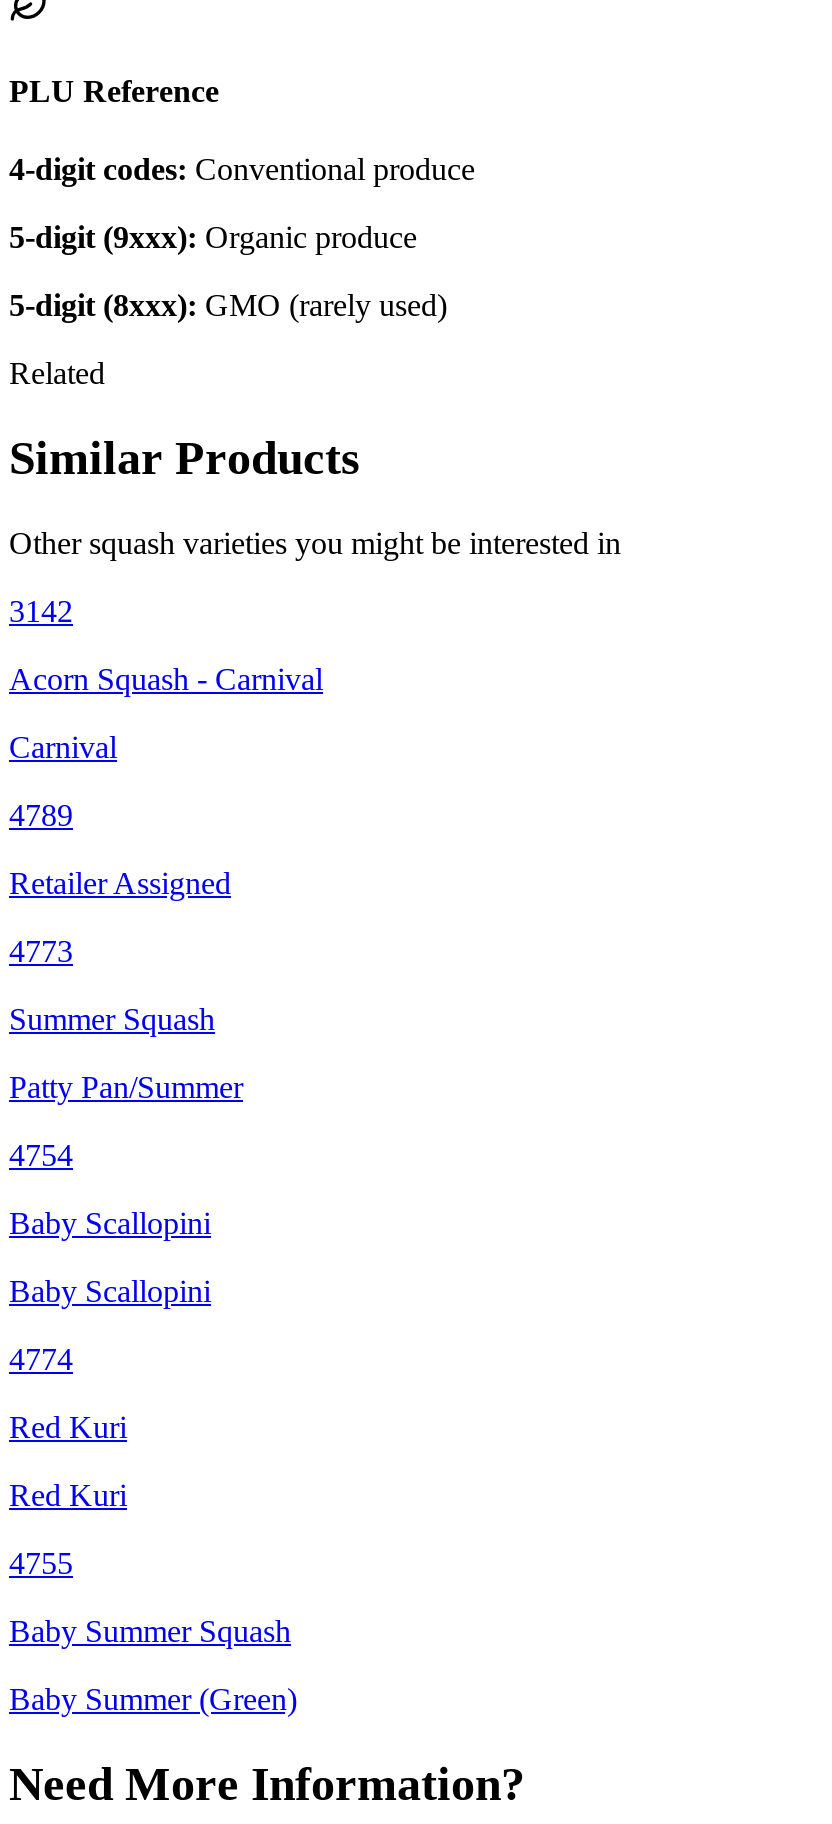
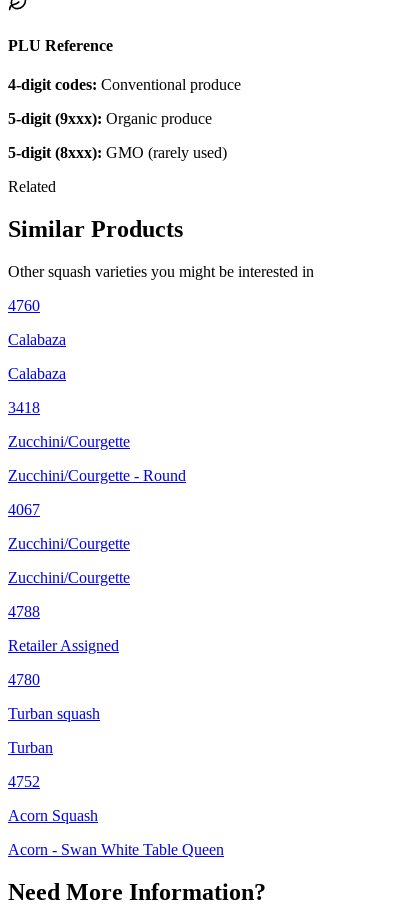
- 3142
- Acorn Squash - Carnival
- Carnival
- 4789
+ 4760
+ Calabaza
+ Calabaza
+ 3418
+ Zucchini/Courgette
+ Zucchini/Courgette - Round
+ 4067
+ Zucchini/Courgette
+ Zucchini/Courgette
+ 4788

moved down: Retailer Assigned

- 4773
- Summer Squash
- Patty Pan/Summer
- 4754
- Baby Scallopini
- Baby Scallopini
- 4774
- Red Kuri
- Red Kuri
- 4755
- Baby Summer Squash
- Baby Summer (Green)
+ 4780
+ Turban squash
+ Turban
+ 4752
+ Acorn Squash
+ Acorn - Swan White Table Queen
